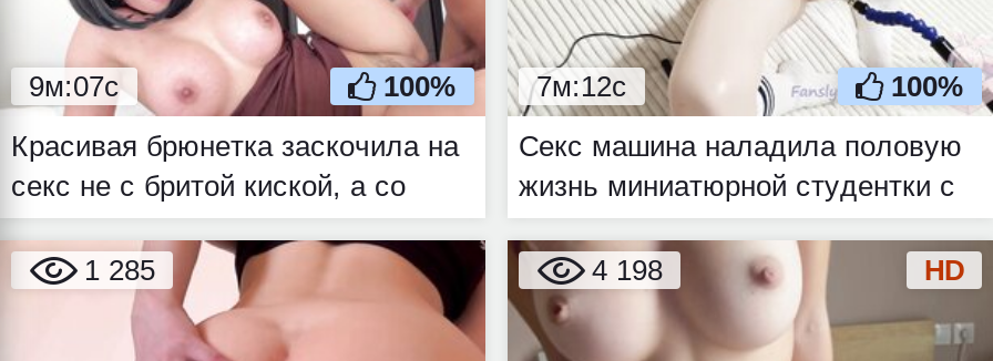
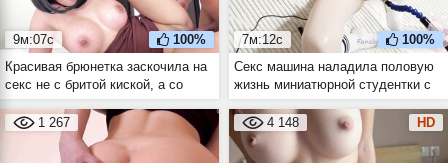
- 1 285
+ 1 267

- 4 198
+ 4 148
